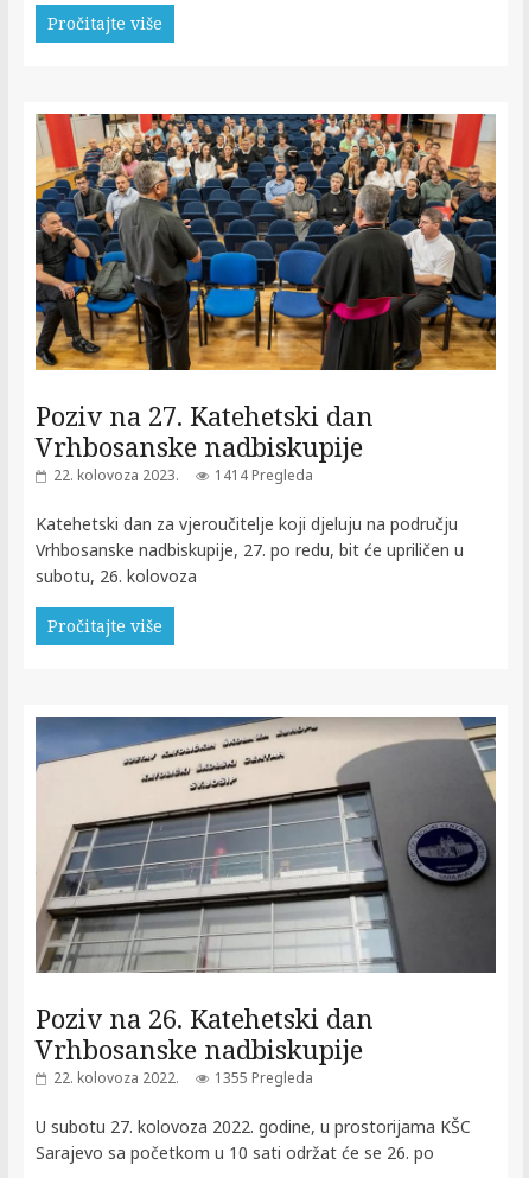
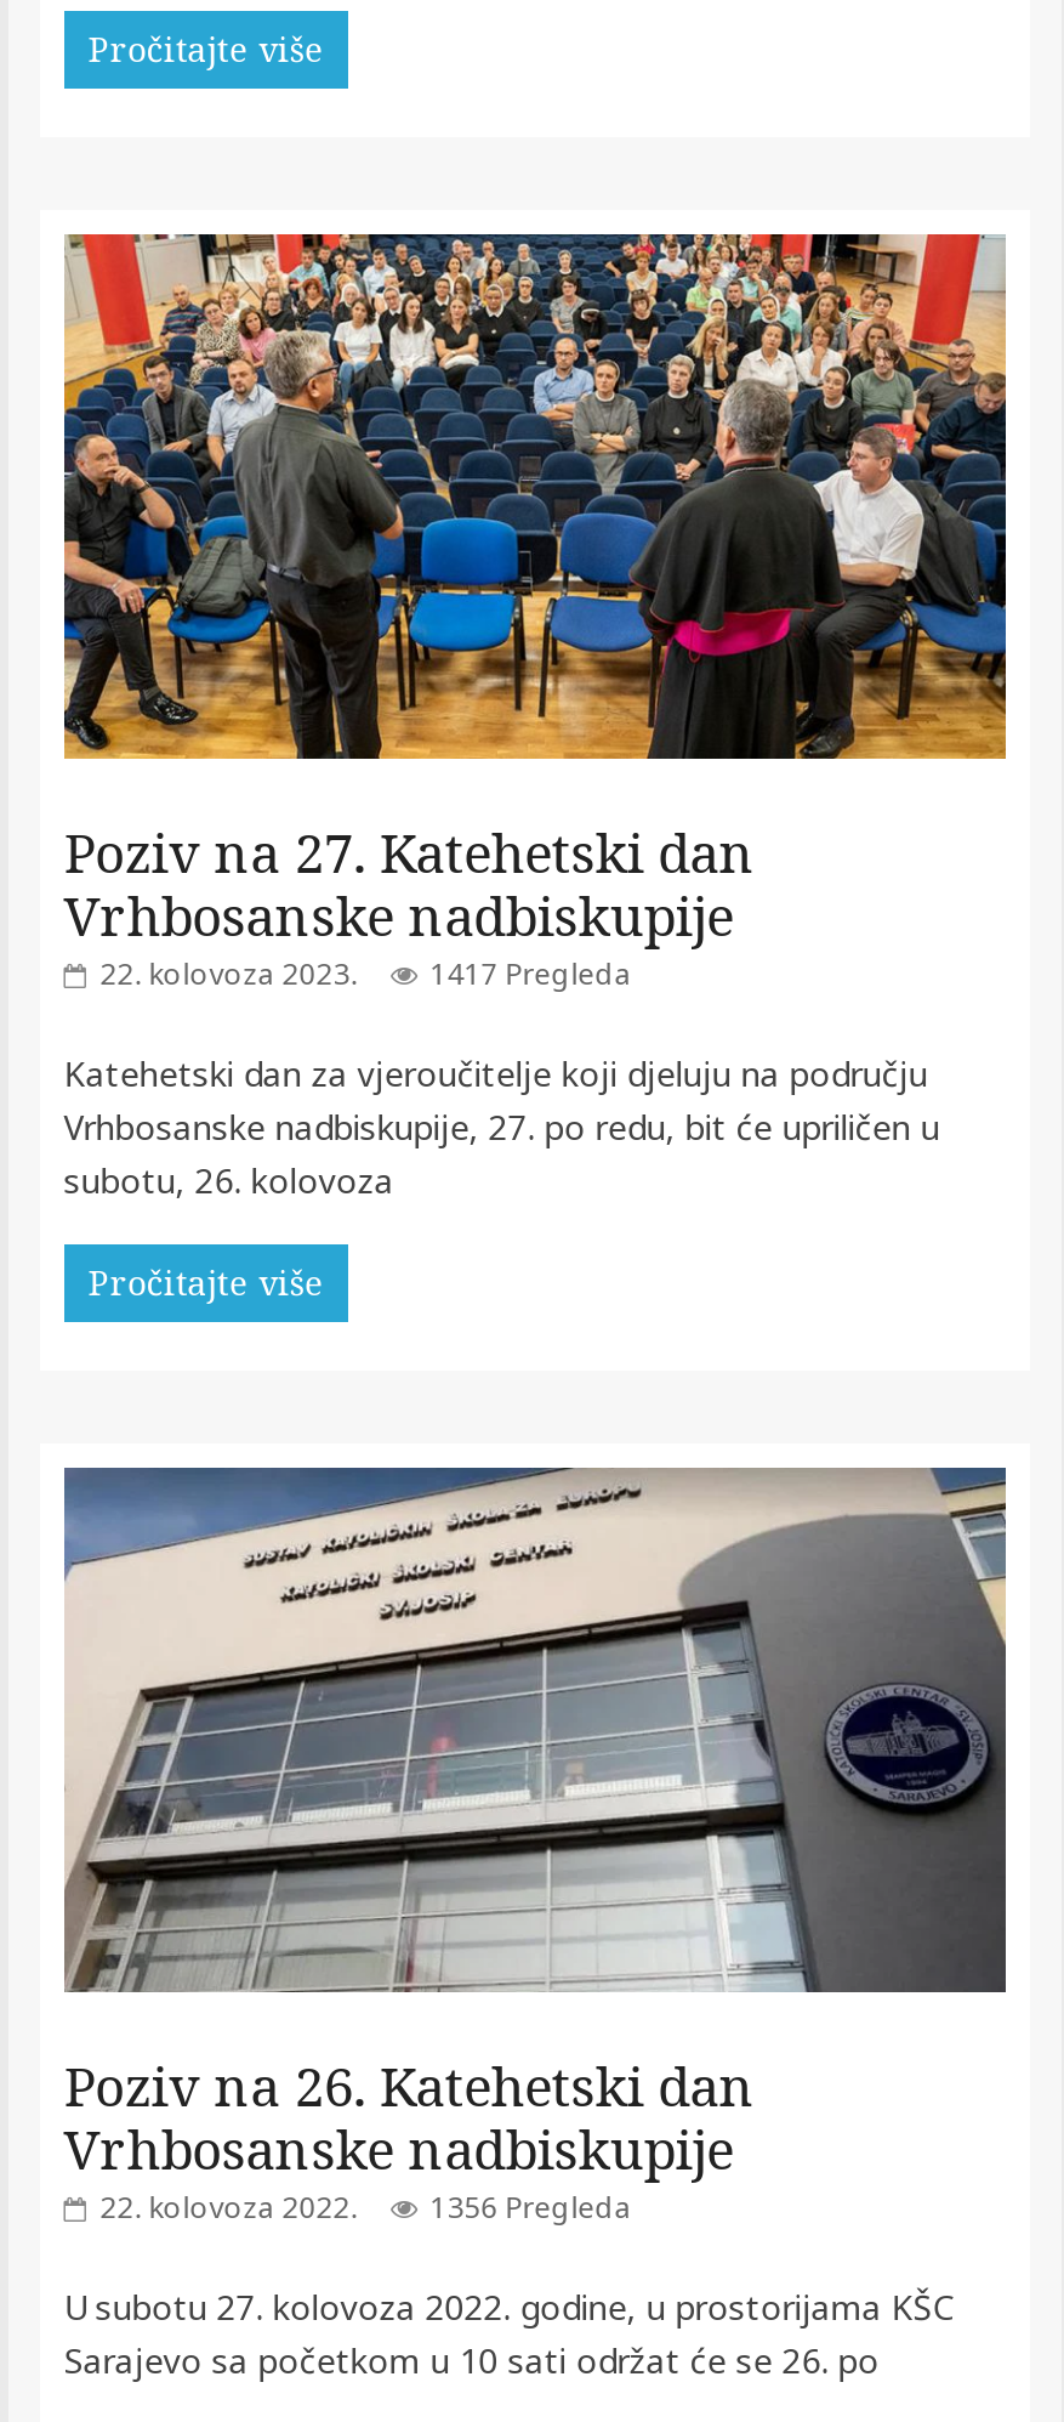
- 22. kolovoza 2023. 1414 Pregleda
+ 22. kolovoza 2023. 1417 Pregleda

- 22. kolovoza 2022. 1355 Pregleda
+ 22. kolovoza 2022. 1356 Pregleda
